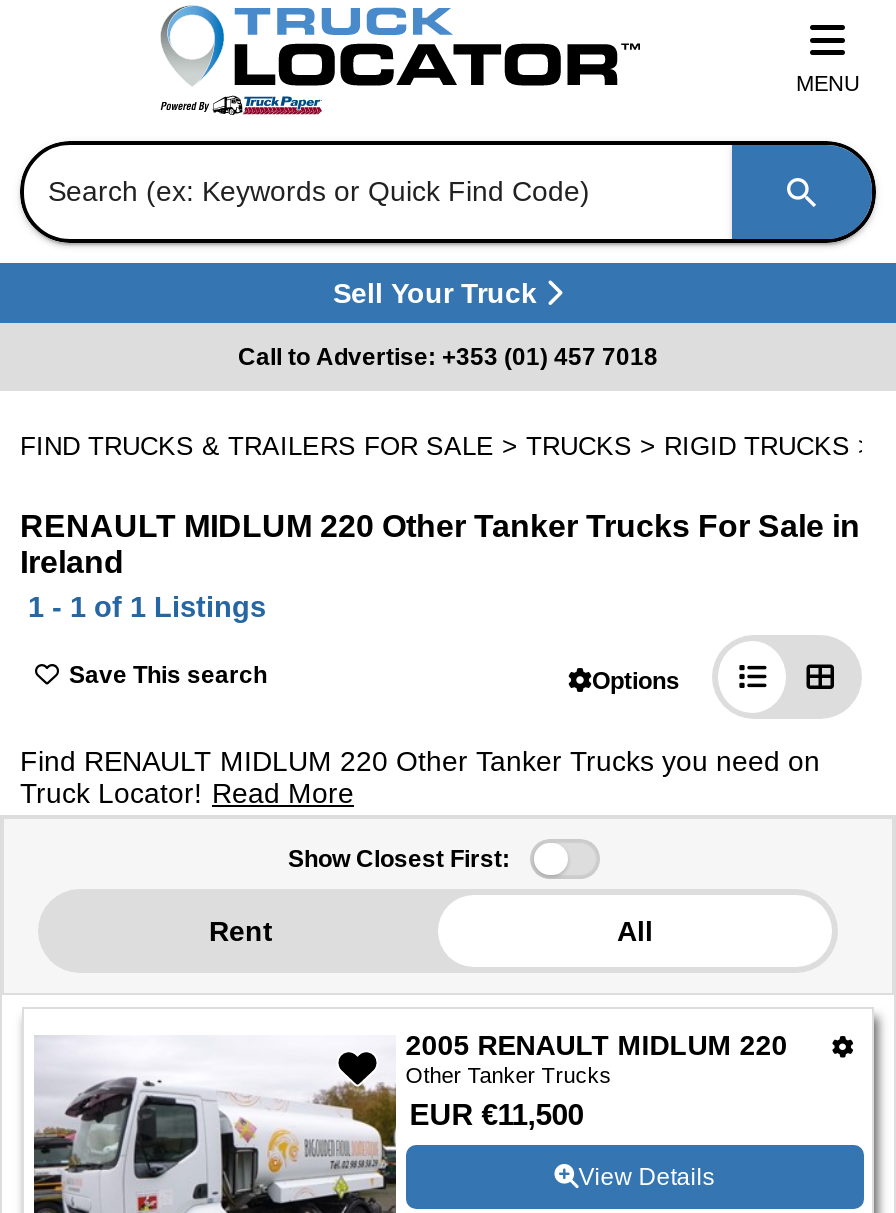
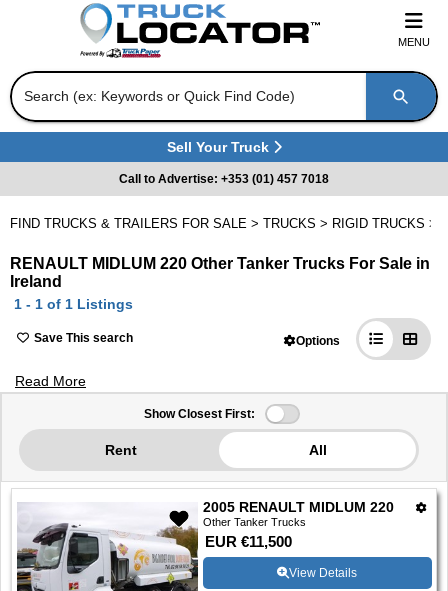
- Find RENAULT MIDLUM 220 Other Tanker Trucks you need on
- Truck Locator! Read More
+ Read More
